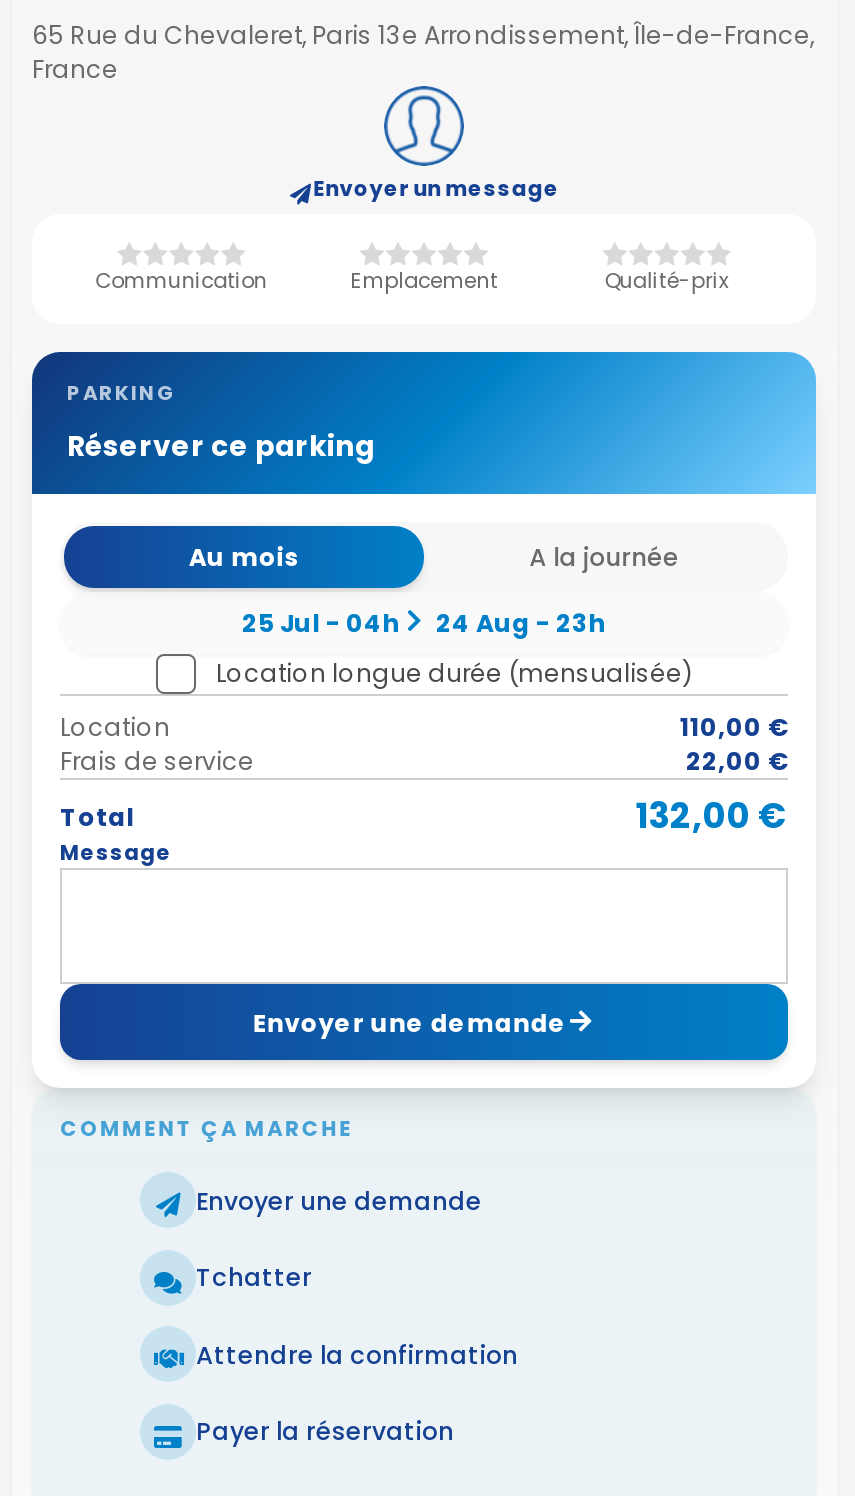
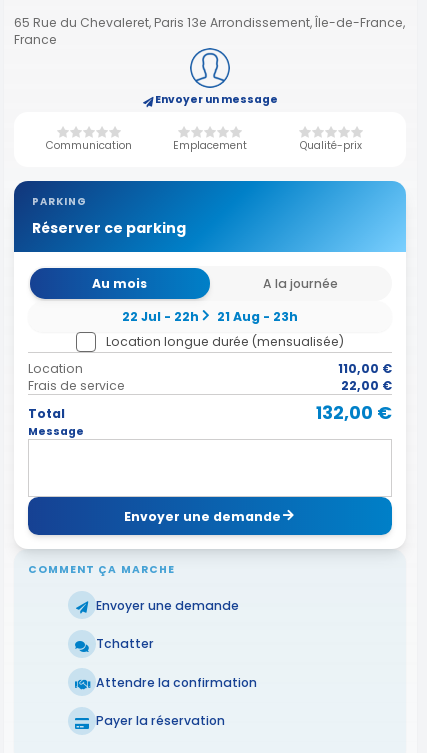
- 25 Jul - 04h
+ 22 Jul - 22h

- 24 Aug - 23h
+ 21 Aug - 23h
